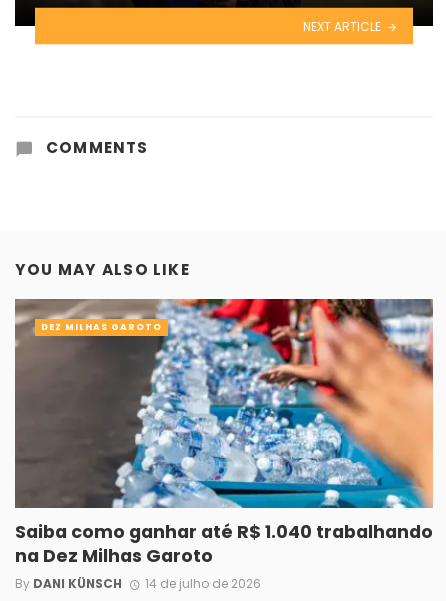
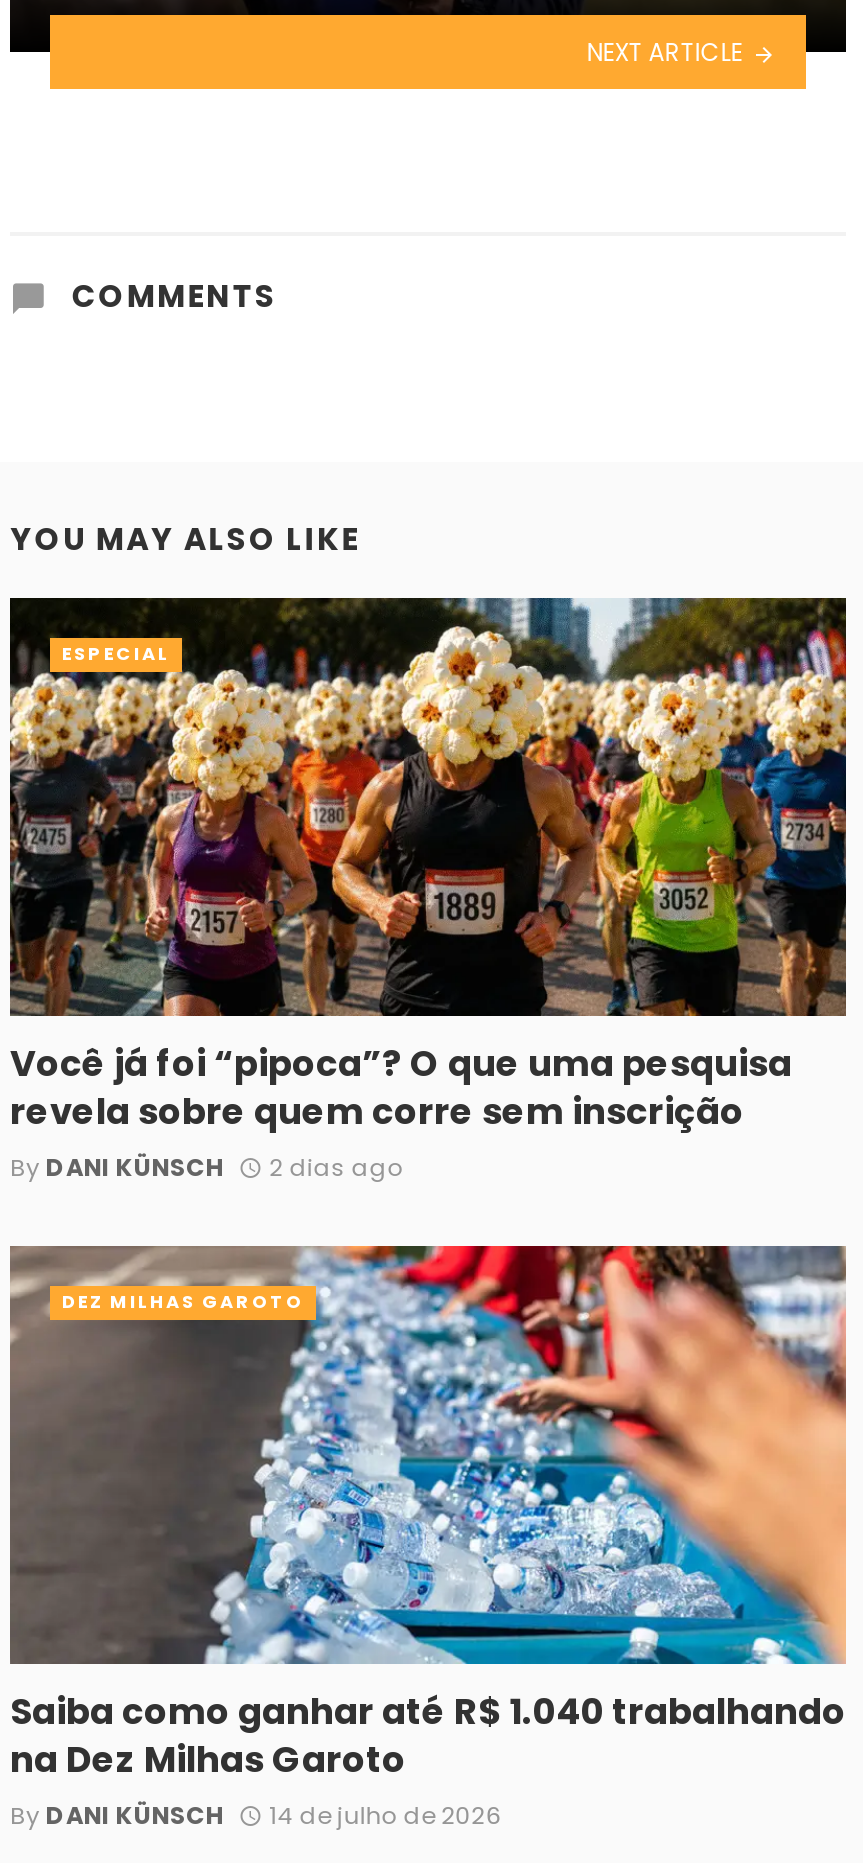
+ Você já foi “pipoca”? O que uma pesquisa
+ revela sobre quem corre sem inscrição
+ By DANI KÜNSCH
+ 2 dias ago

+ [image]
+ ESPECIAL
